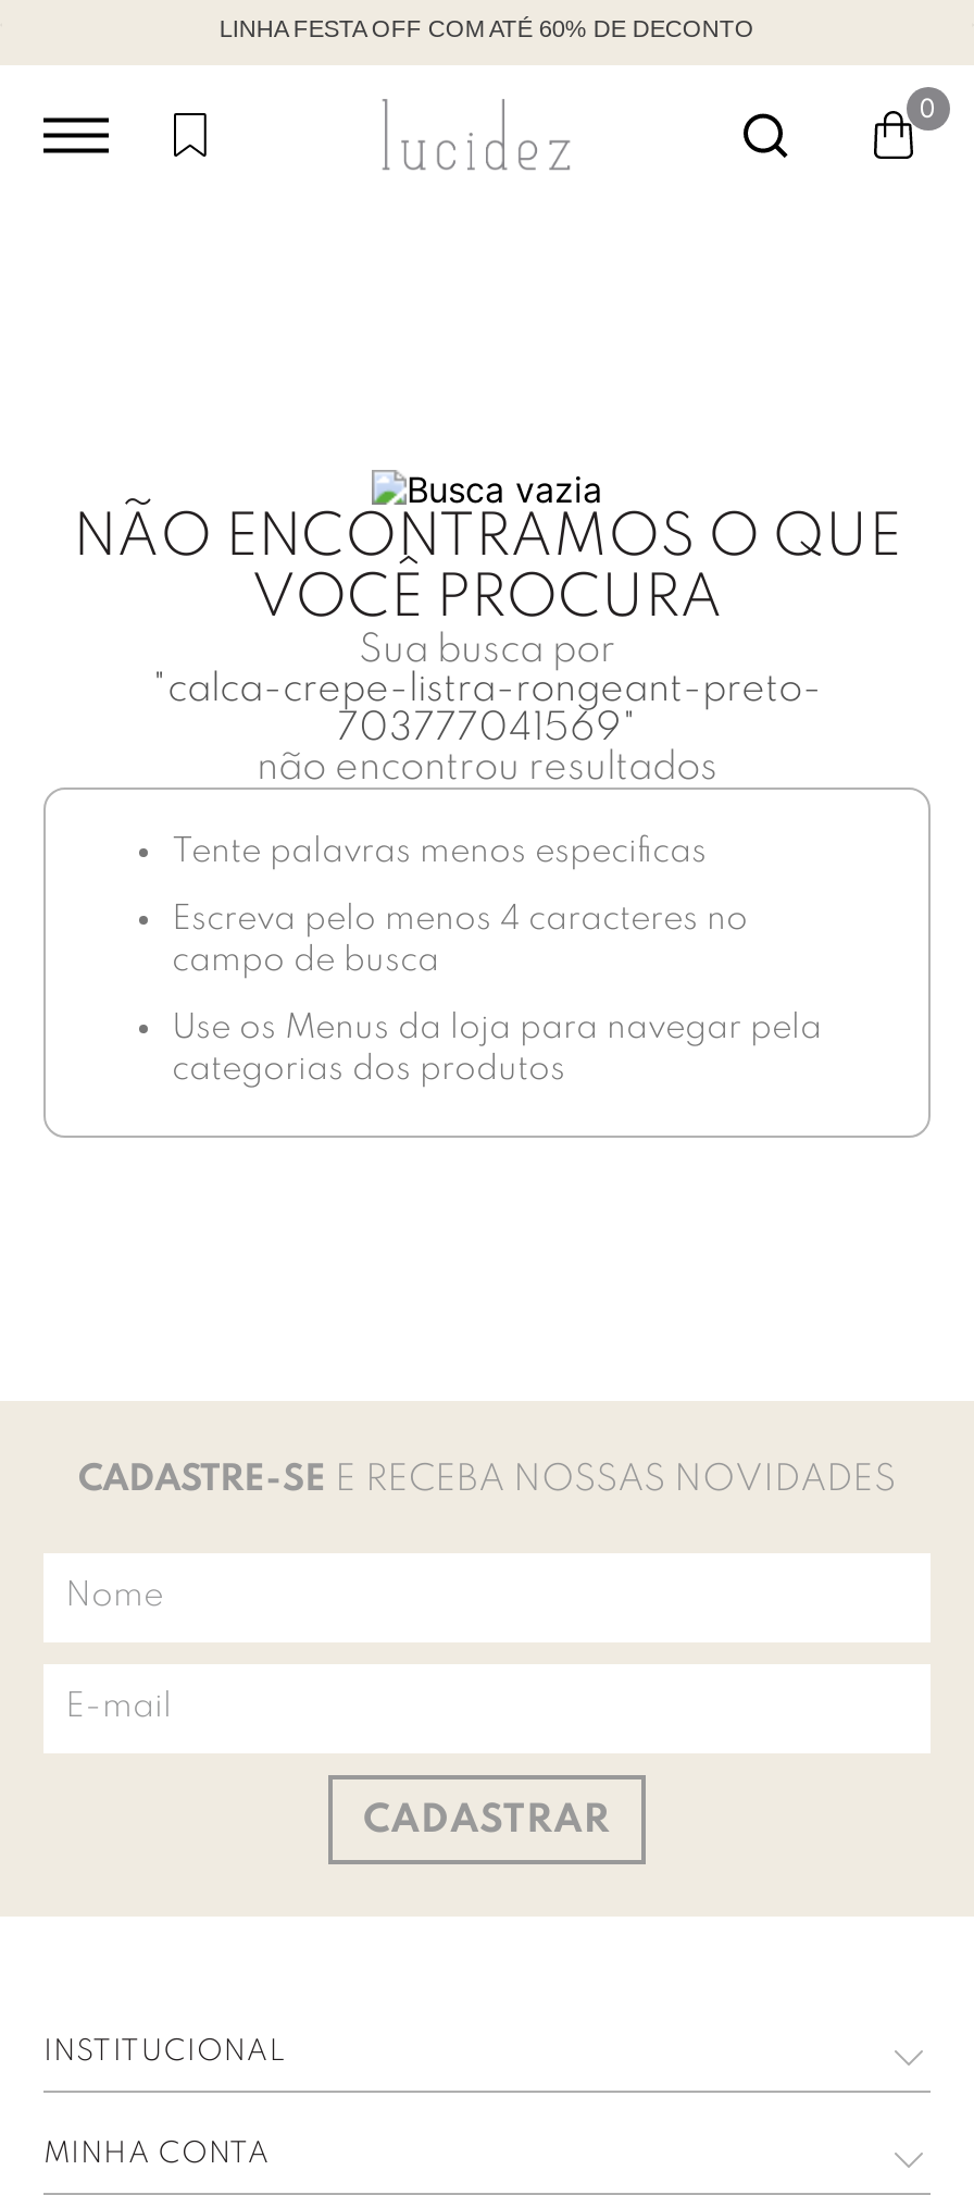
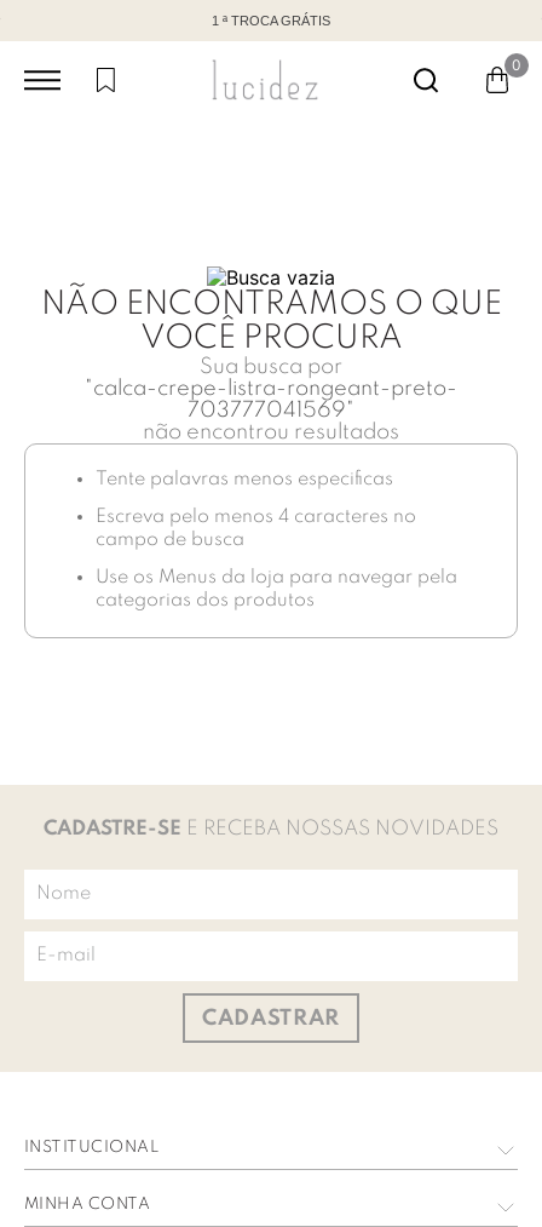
- LINHA FESTA OFF COM ATÉ 60% DE DECONTO
+ 1 ª TROCA GRÁTIS
